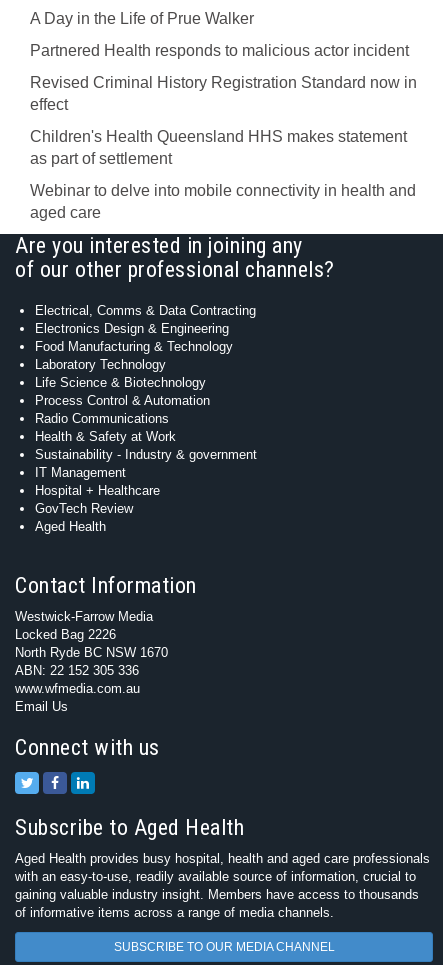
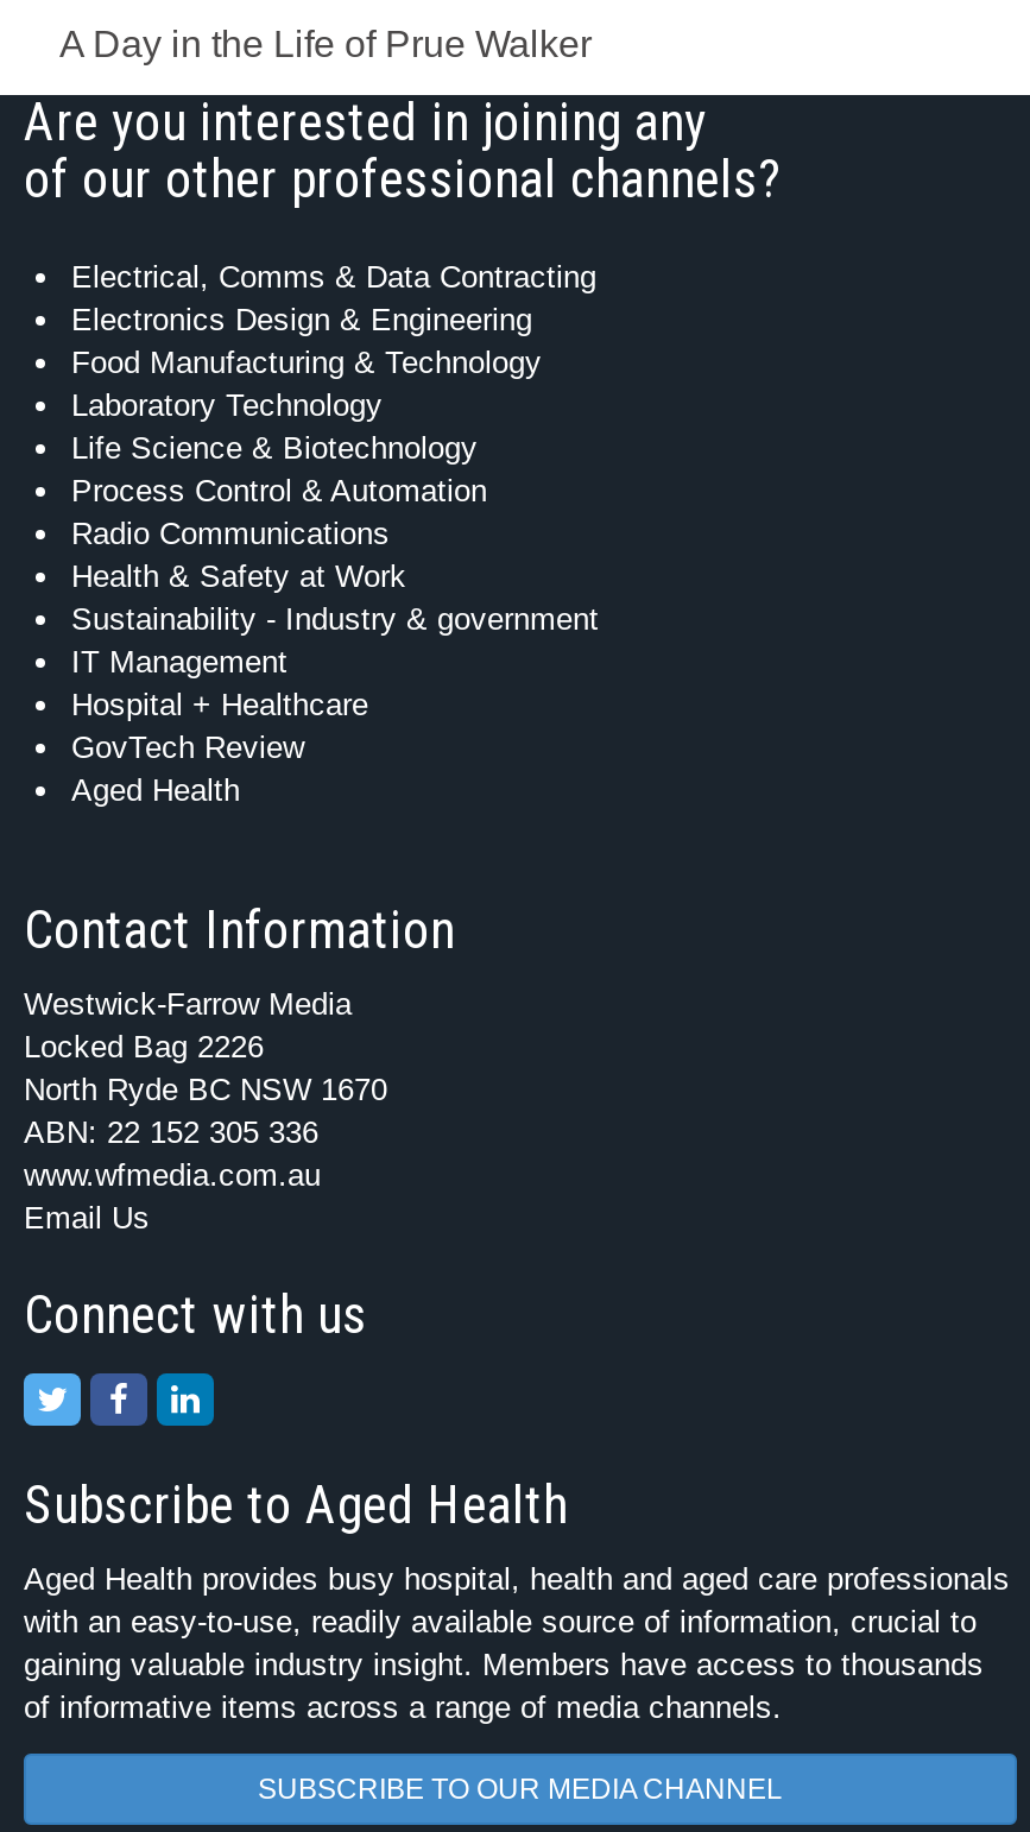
- Partnered Health responds to malicious actor incident
- Revised Criminal History Registration Standard now in
- effect
- Children's Health Queensland HHS makes statement
- as part of settlement
- Webinar to delve into mobile connectivity in health and
- aged care
